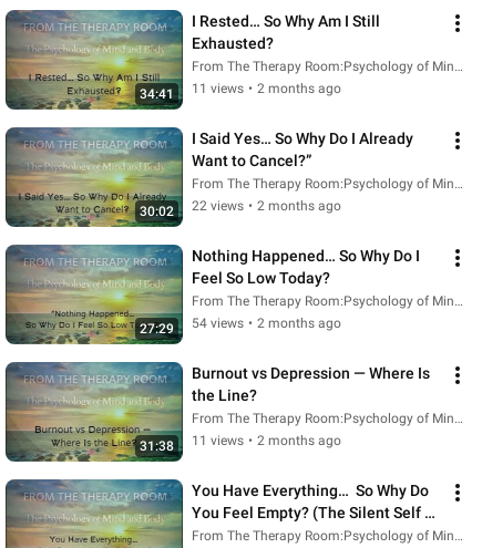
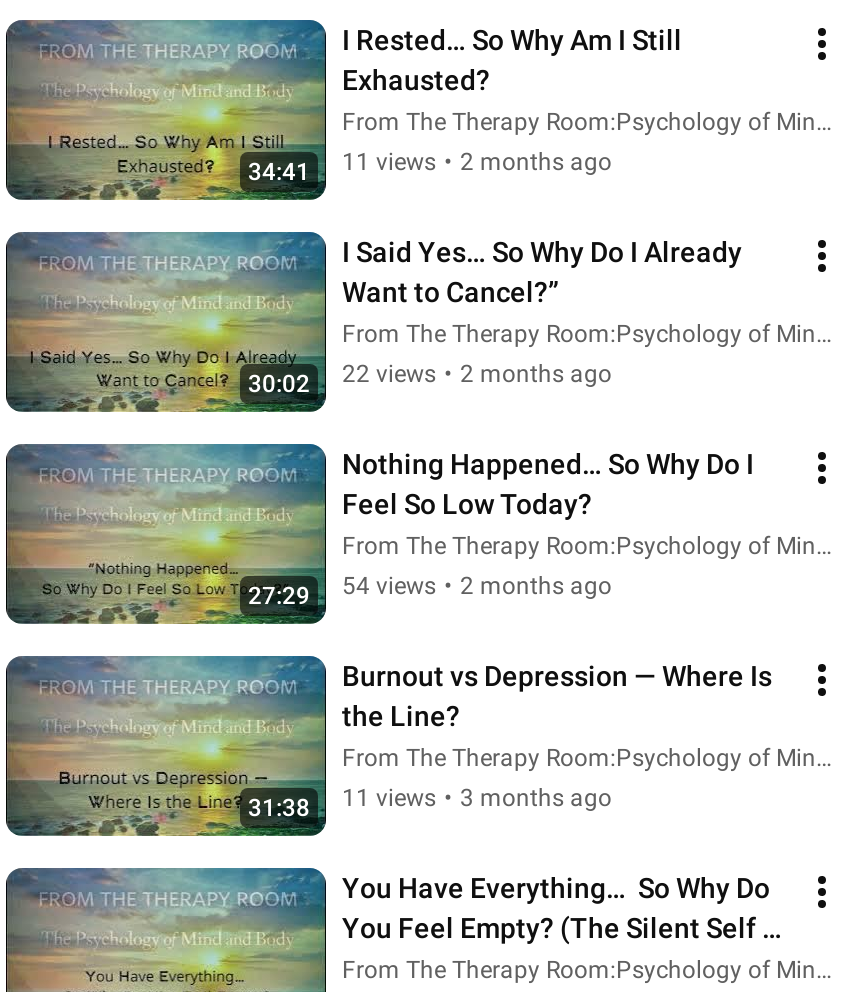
- 11 views • 2 months ago
+ 11 views • 3 months ago
